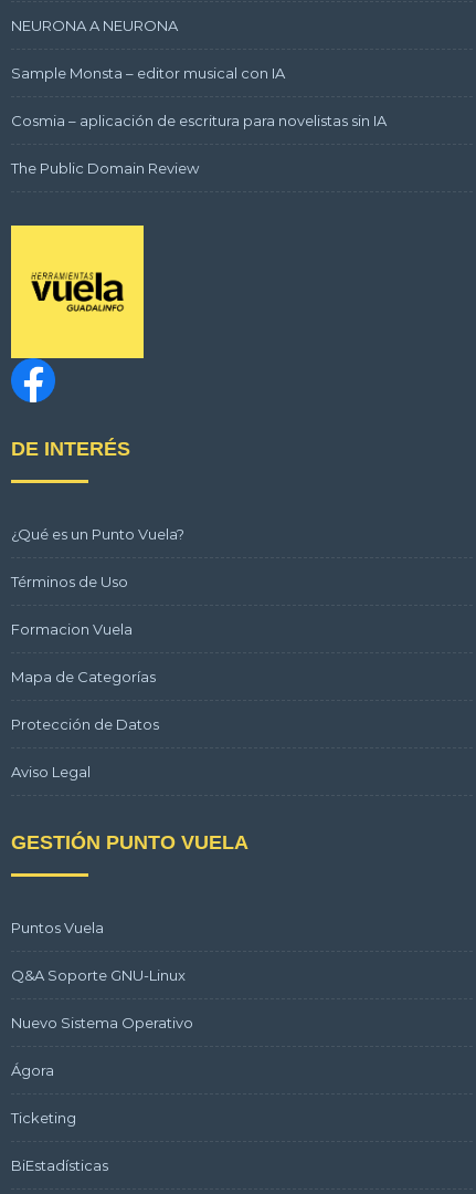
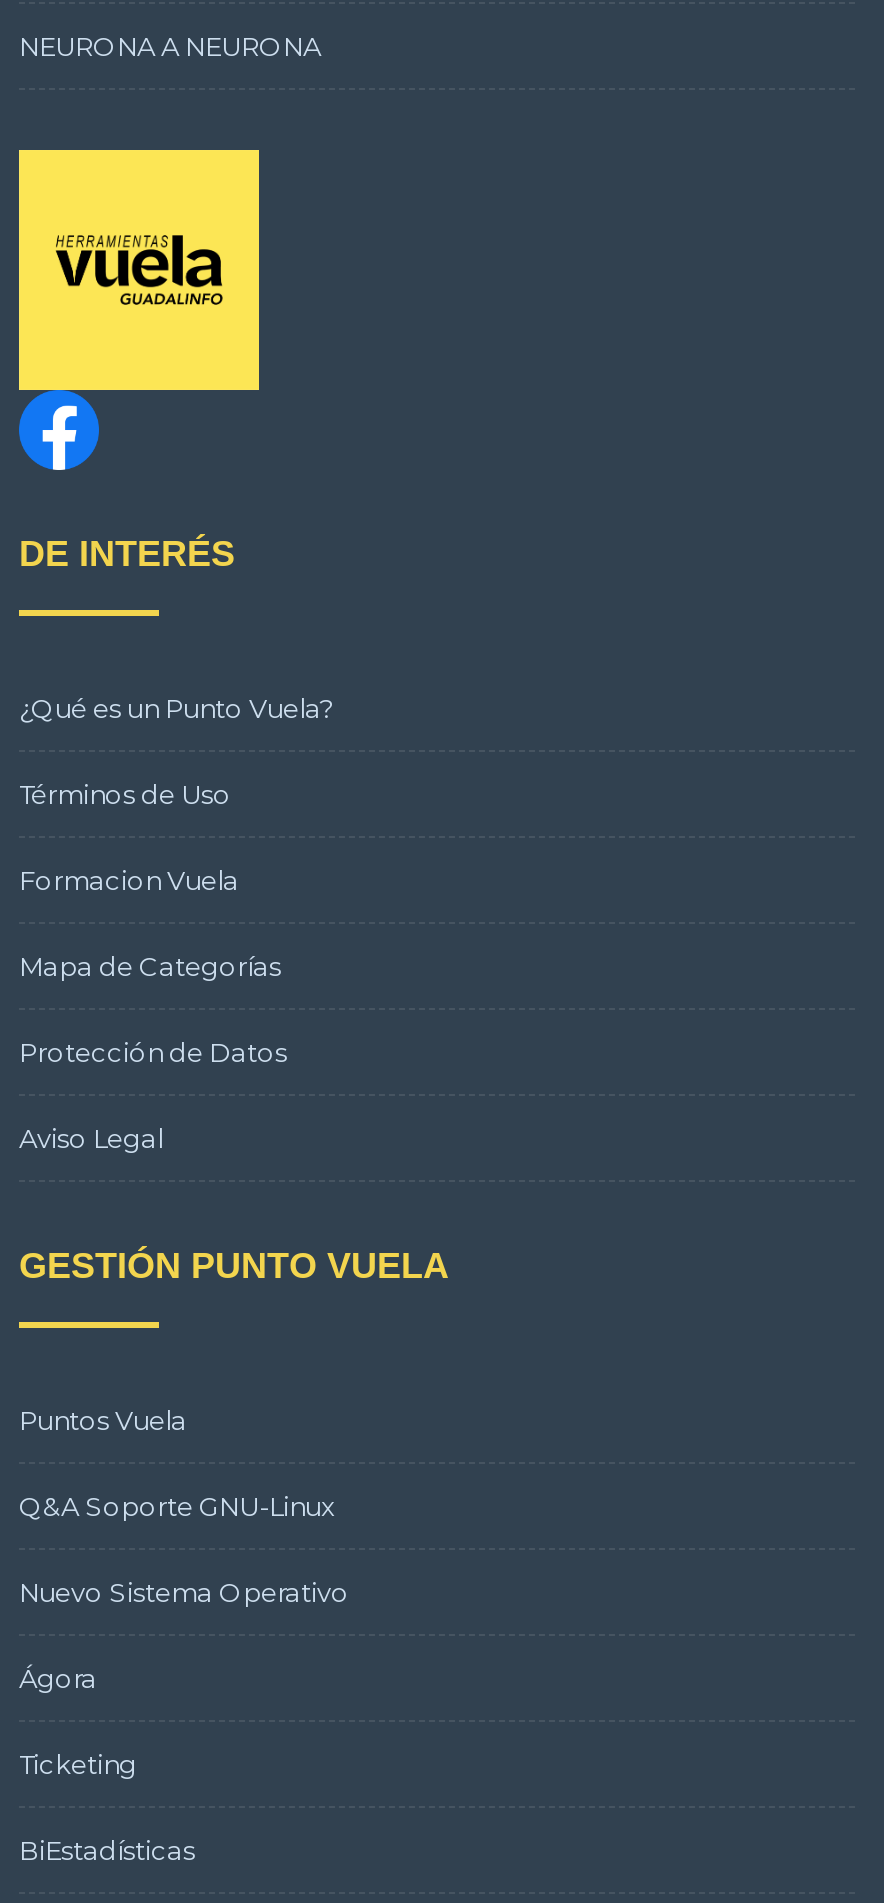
- Sample Monsta – editor musical con IA
- Cosmia – aplicación de escritura para novelistas sin IA
- The Public Domain Review
